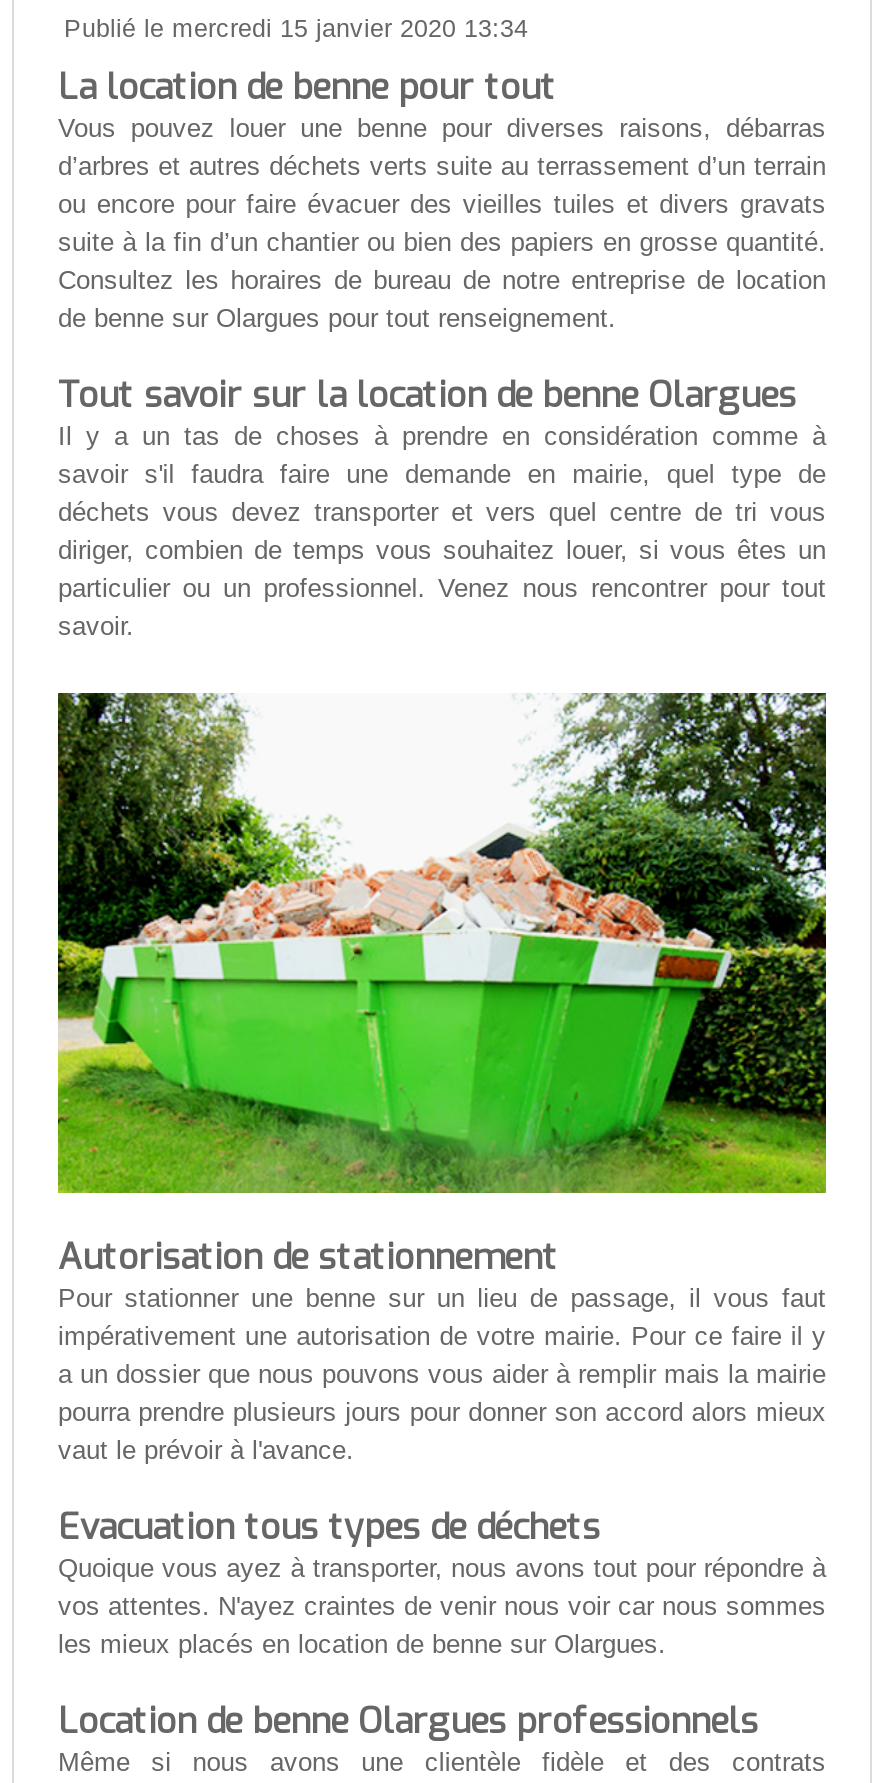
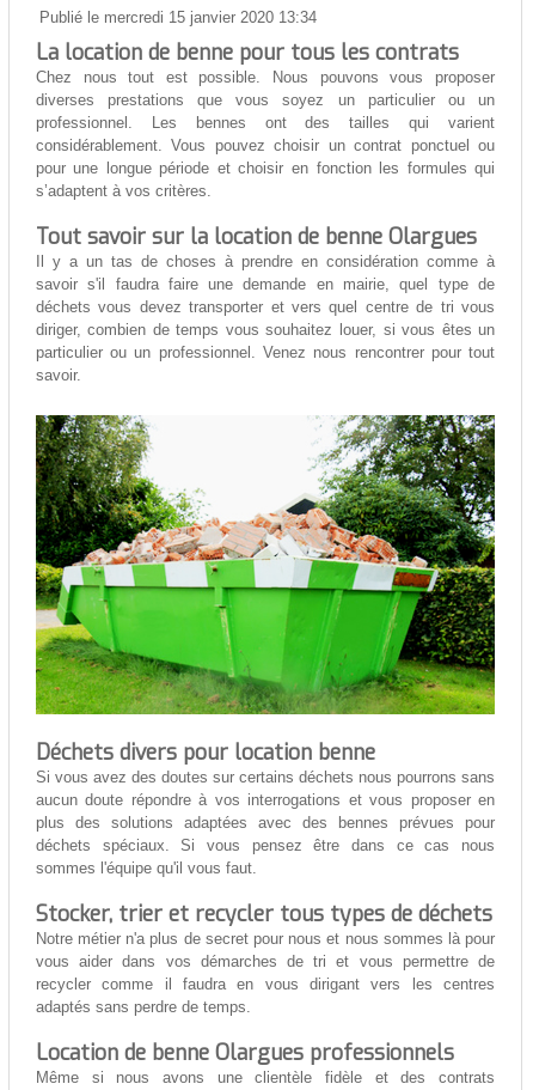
- La location de benne pour tout
- Vous pouvez louer une benne pour diverses raisons, débarras
- d’arbres et autres déchets verts suite au terrassement d’un terrain
- ou encore pour faire évacuer des vieilles tuiles et divers gravats
- suite à la fin d’un chantier ou bien des papiers en grosse quantité.
- Consultez les horaires de bureau de notre entreprise de location
- de benne sur Olargues pour tout renseignement.
+ La location de benne pour tous les contrats
+ Chez nous tout est possible. Nous pouvons vous proposer
+ diverses prestations que vous soyez un particulier ou un
+ professionnel. Les bennes ont des tailles qui varient
+ considérablement. Vous pouvez choisir un contrat ponctuel ou
+ pour une longue période et choisir en fonction les formules qui
+ s’adaptent à vos critères.

- Autorisation de stationnement
- Pour stationner une benne sur un lieu de passage, il vous faut
- impérativement une autorisation de votre mairie. Pour ce faire il y
- a un dossier que nous pouvons vous aider à remplir mais la mairie
- pourra prendre plusieurs jours pour donner son accord alors mieux
- vaut le prévoir à l'avance.
+ Déchets divers pour location benne
+ Si vous avez des doutes sur certains déchets nous pourrons sans
+ aucun doute répondre à vos interrogations et vous proposer en
+ plus des solutions adaptées avec des bennes prévues pour
+ déchets spéciaux. Si vous pensez être dans ce cas nous
+ sommes l'équipe qu'il vous faut.

- Evacuation tous types de déchets
- Quoique vous ayez à transporter, nous avons tout pour répondre à
- vos attentes. N'ayez craintes de venir nous voir car nous sommes
- les mieux placés en location de benne sur Olargues.
+ Stocker, trier et recycler tous types de déchets
+ Notre métier n'a plus de secret pour nous et nous sommes là pour
+ vous aider dans vos démarches de tri et vous permettre de
+ recycler comme il faudra en vous dirigant vers les centres
+ adaptés sans perdre de temps.
